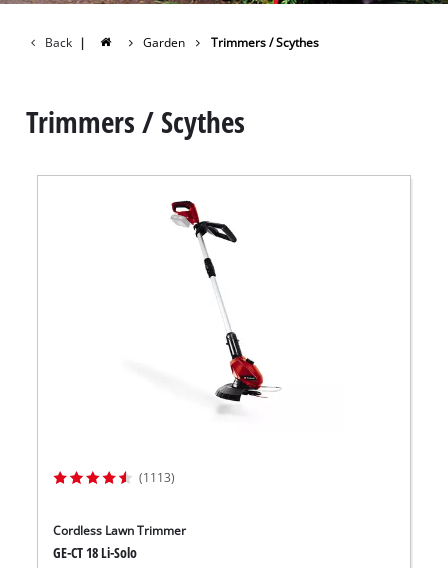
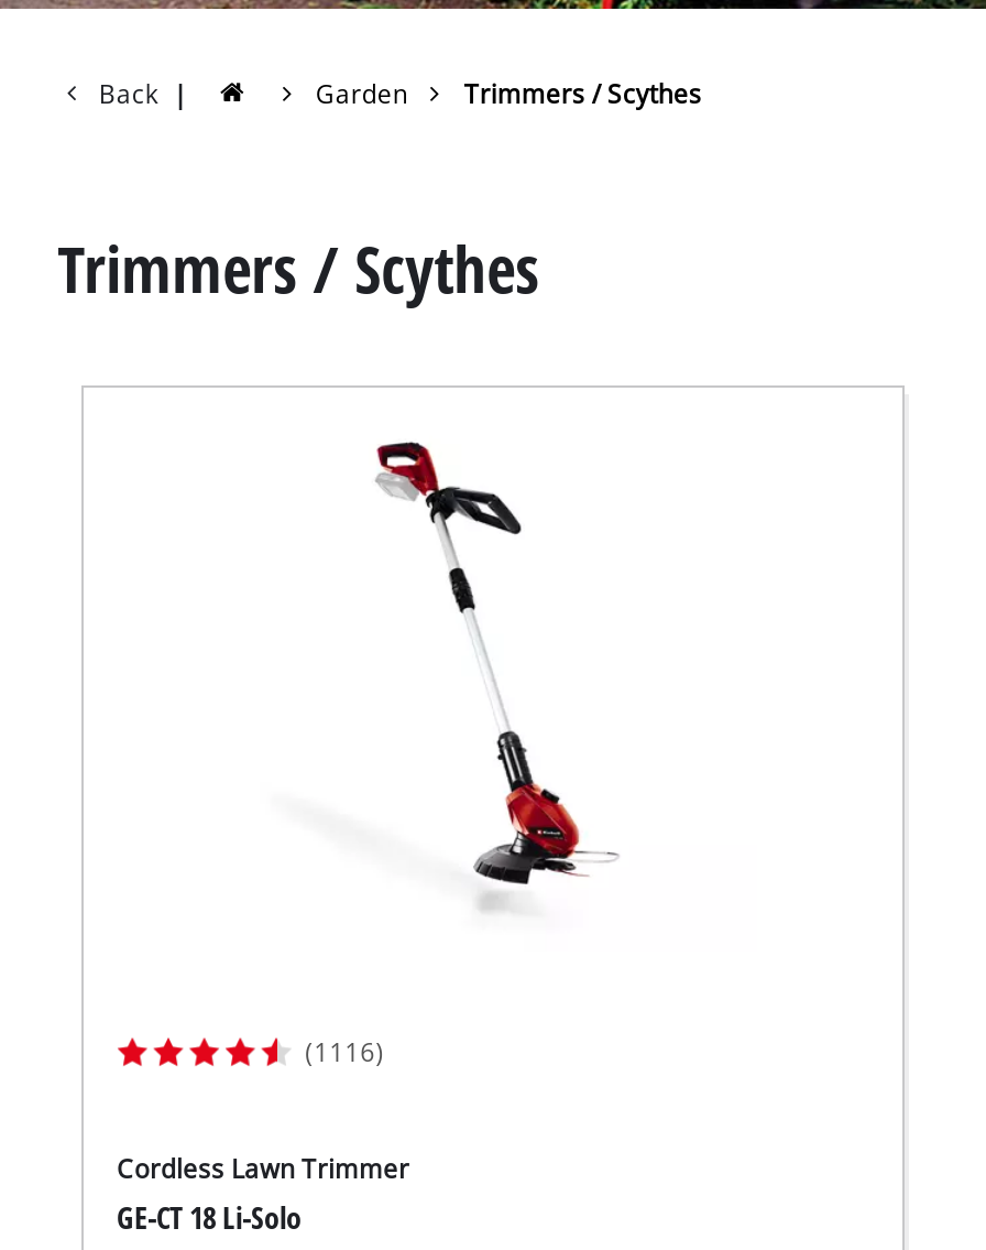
- (1113)
+ (1116)
